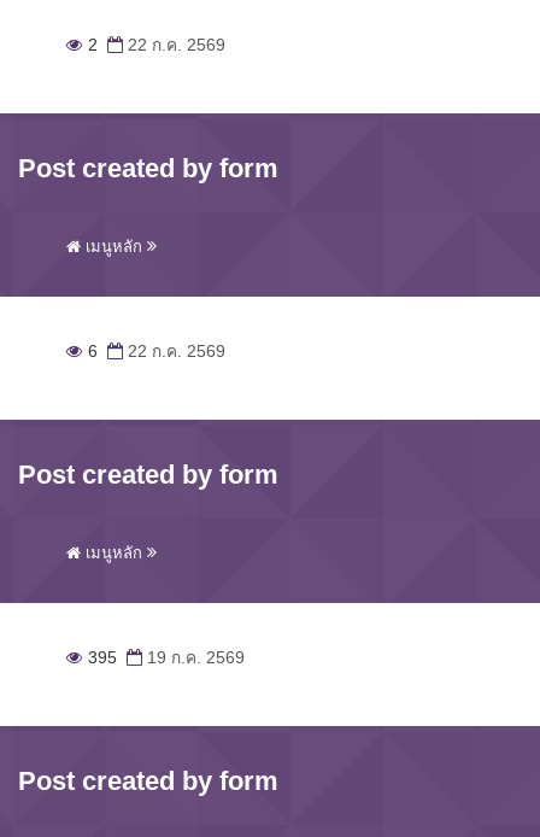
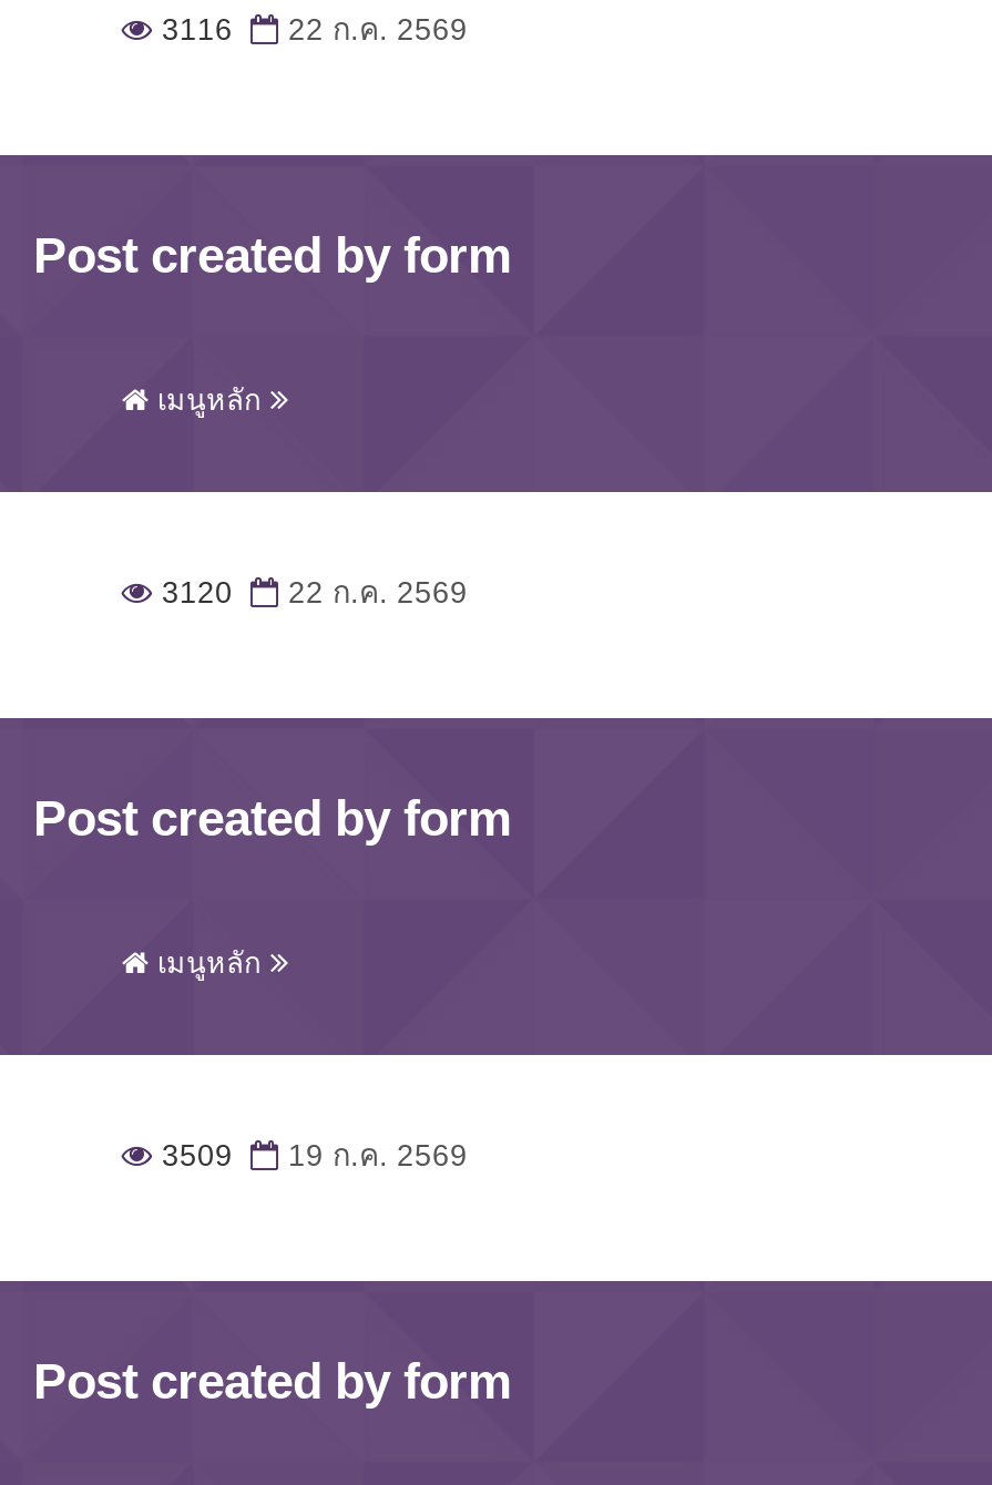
- 2 22 ก.ค. 2569
+ 3116 22 ก.ค. 2569

- 6 22 ก.ค. 2569
+ 3120 22 ก.ค. 2569

- 395 19 ก.ค. 2569
+ 3509 19 ก.ค. 2569
